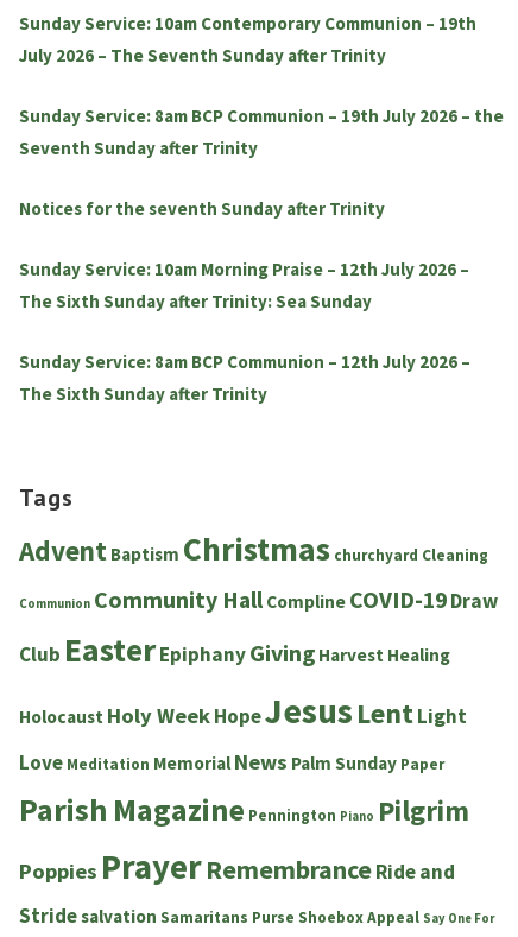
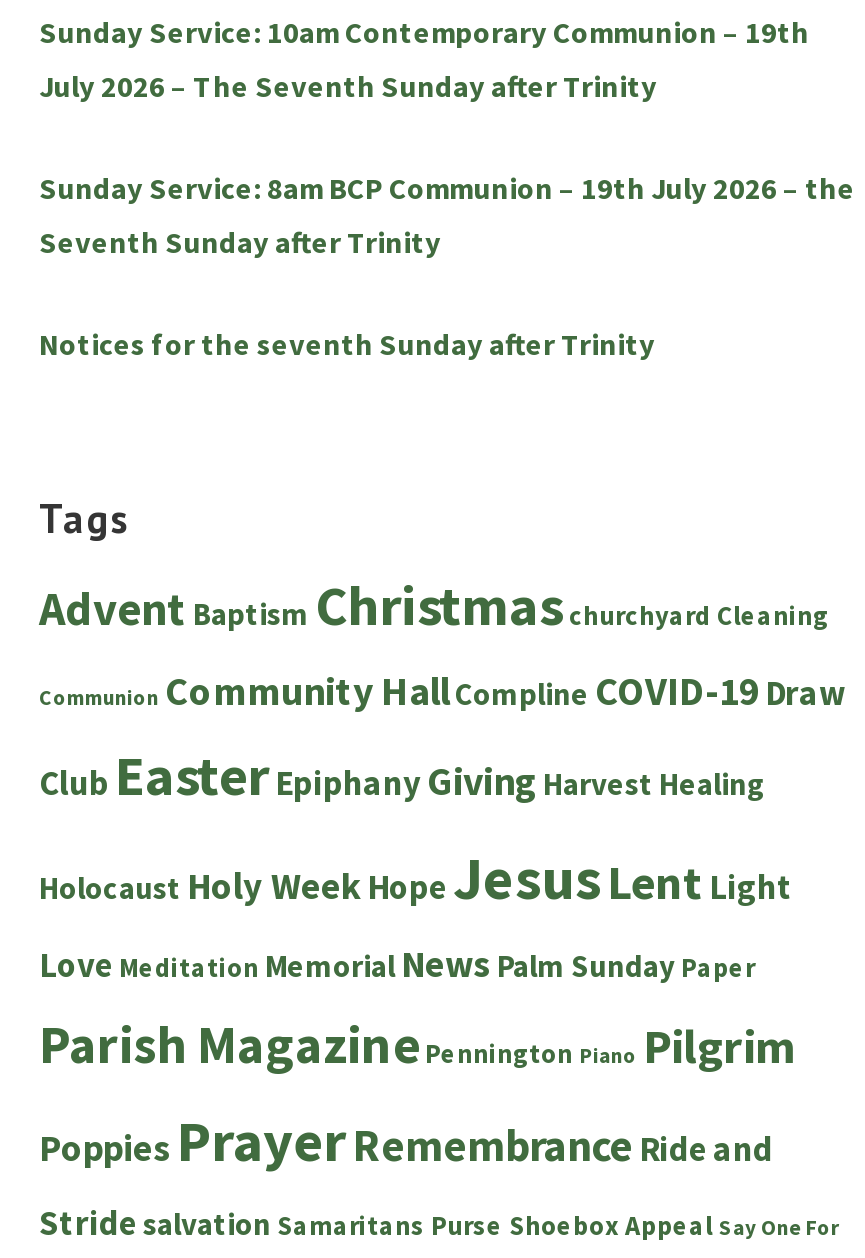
- Sunday Service: 10am Morning Praise – 12th July 2026 –
- The Sixth Sunday after Trinity: Sea Sunday
- Sunday Service: 8am BCP Communion – 12th July 2026 –
- The Sixth Sunday after Trinity
